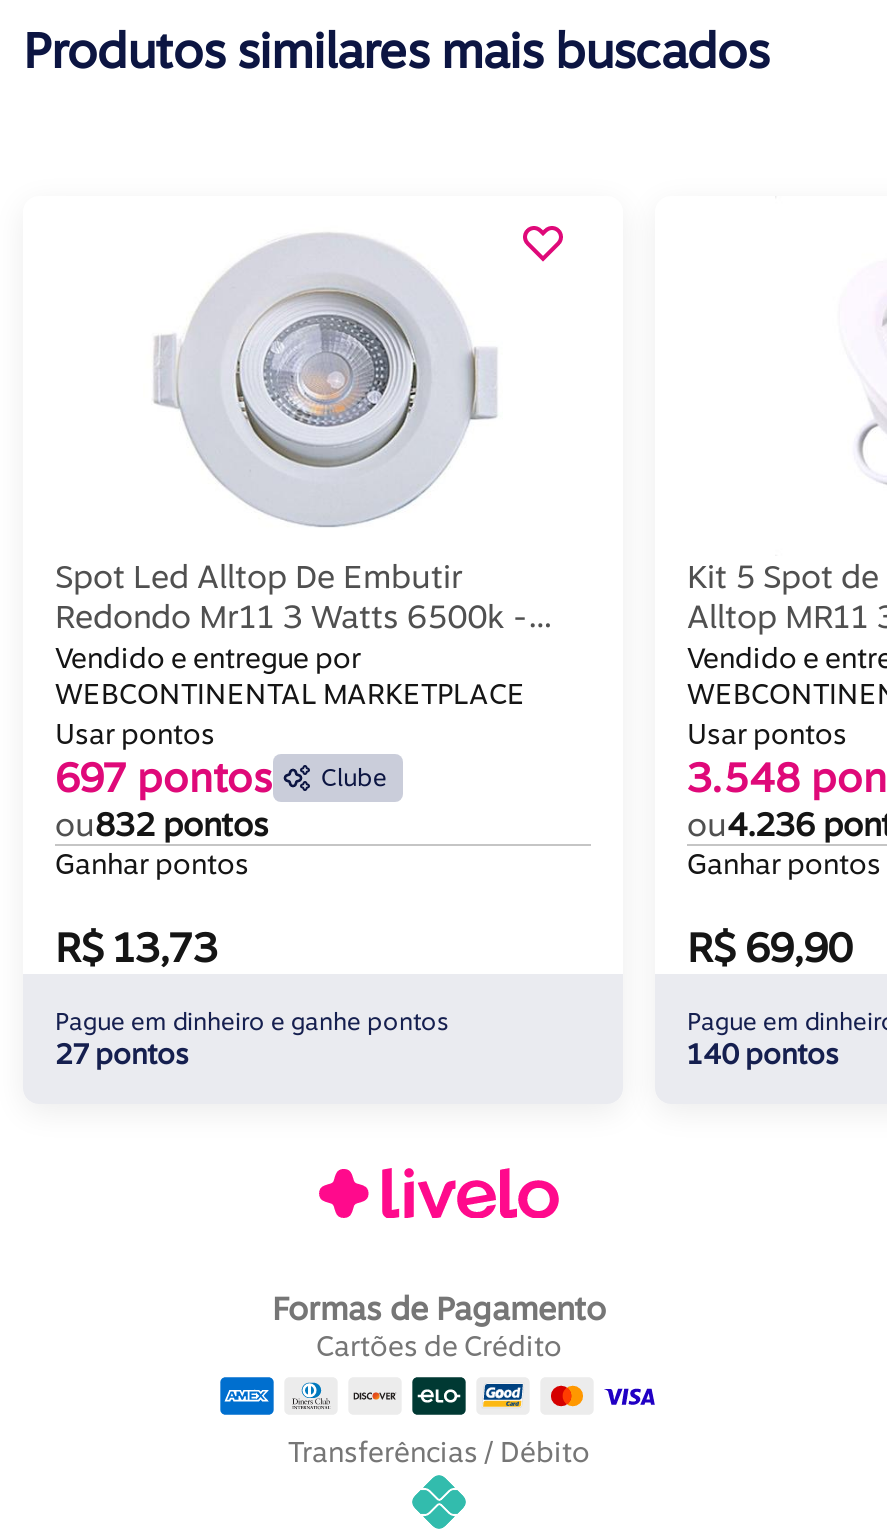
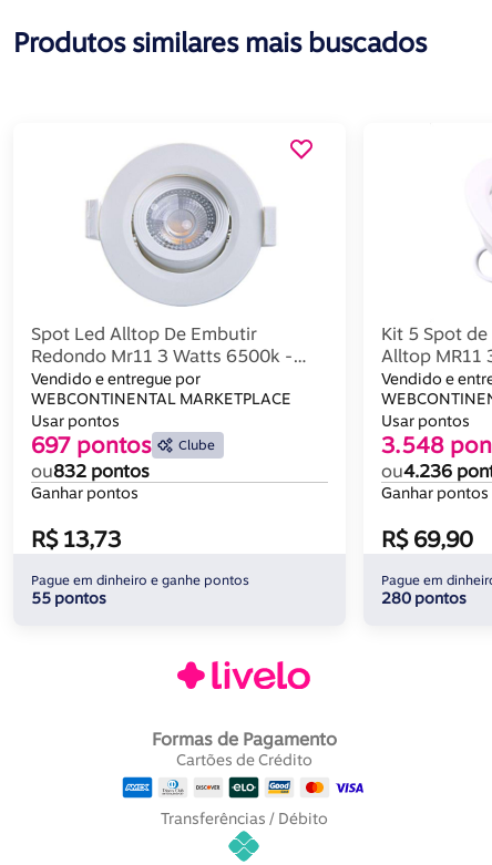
- 27 pontos
+ 55 pontos

- 140 pontos
+ 280 pontos
